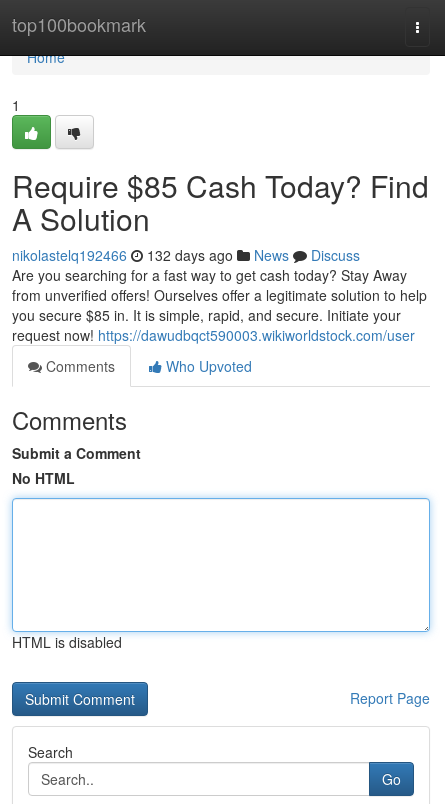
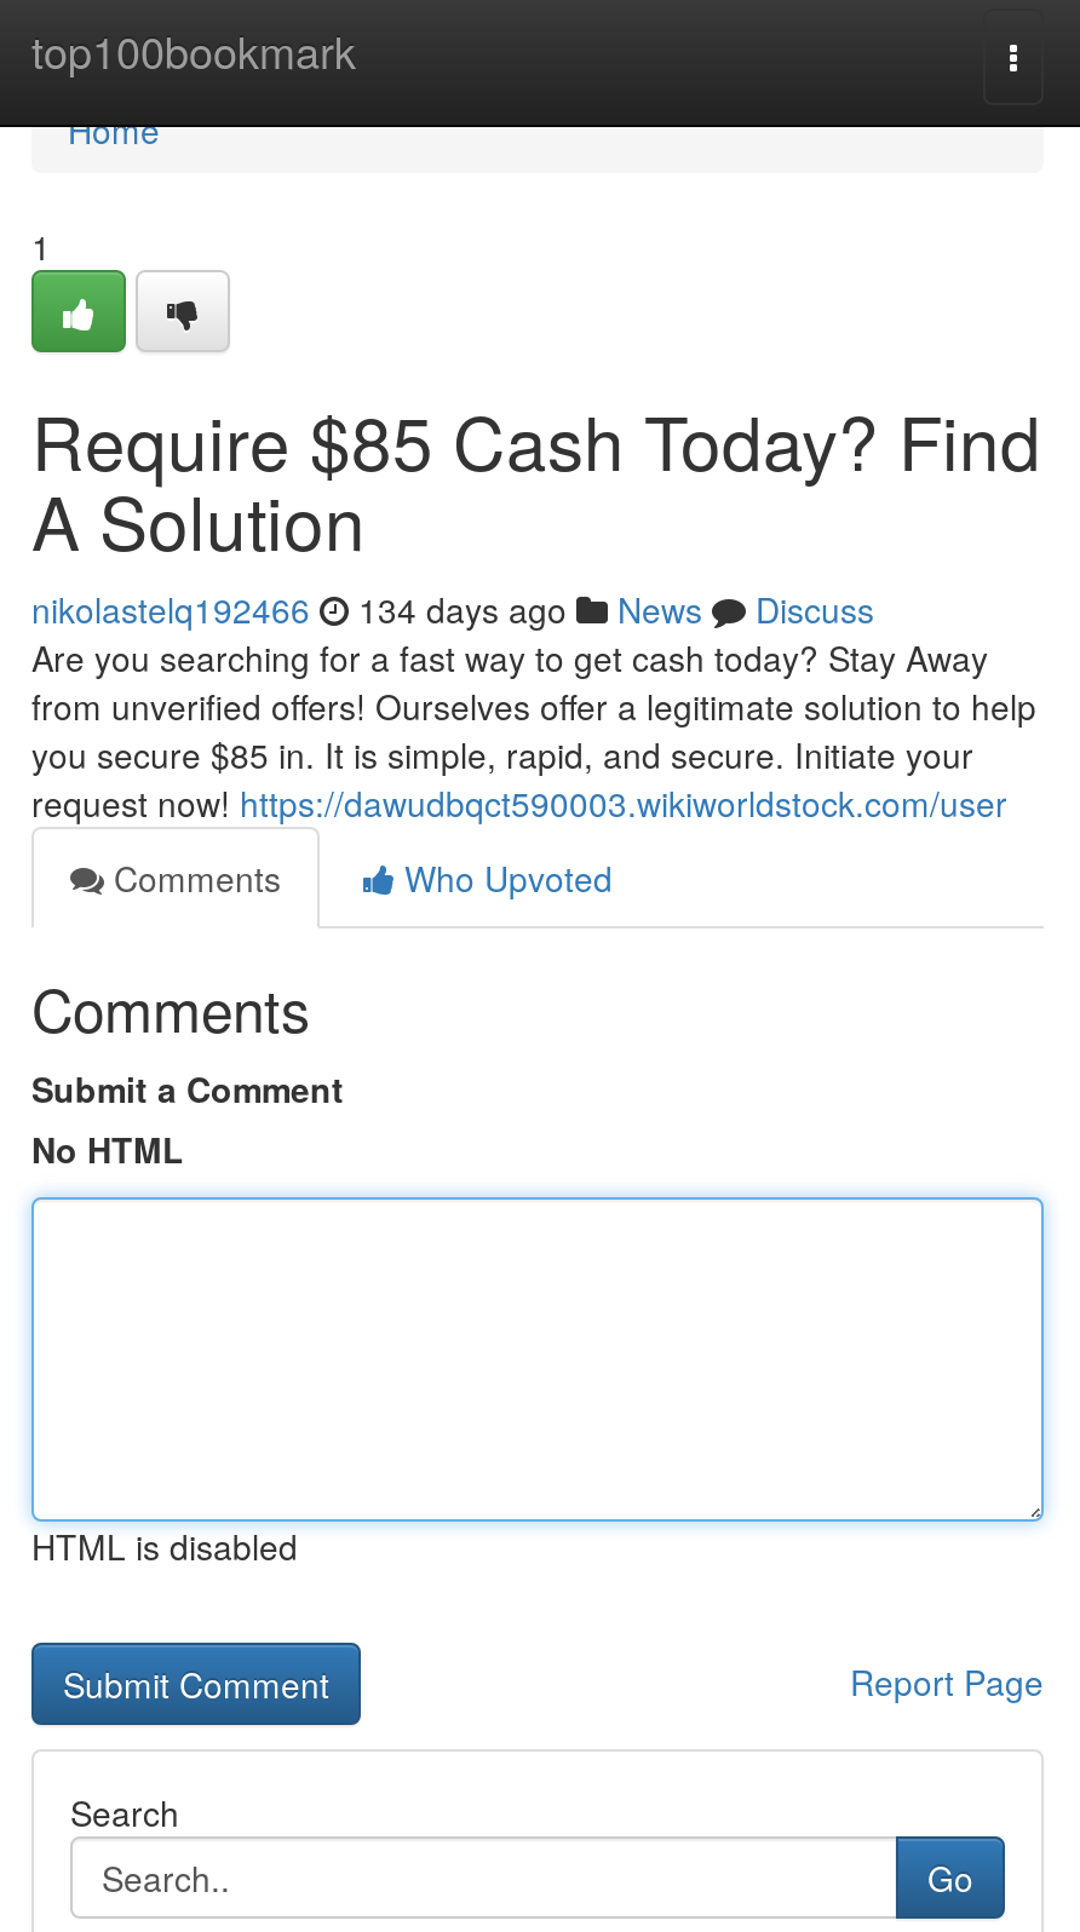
- nikolastelq192466 132 days ago News Discuss
+ nikolastelq192466 134 days ago News Discuss
